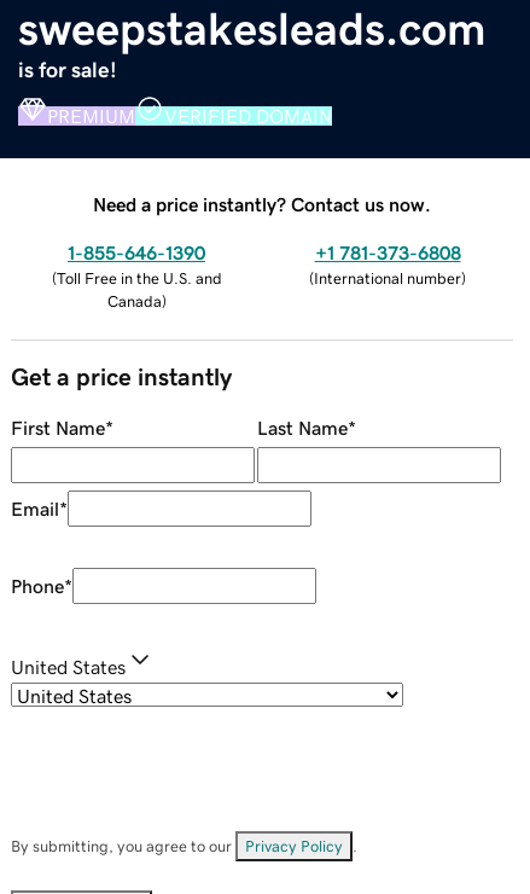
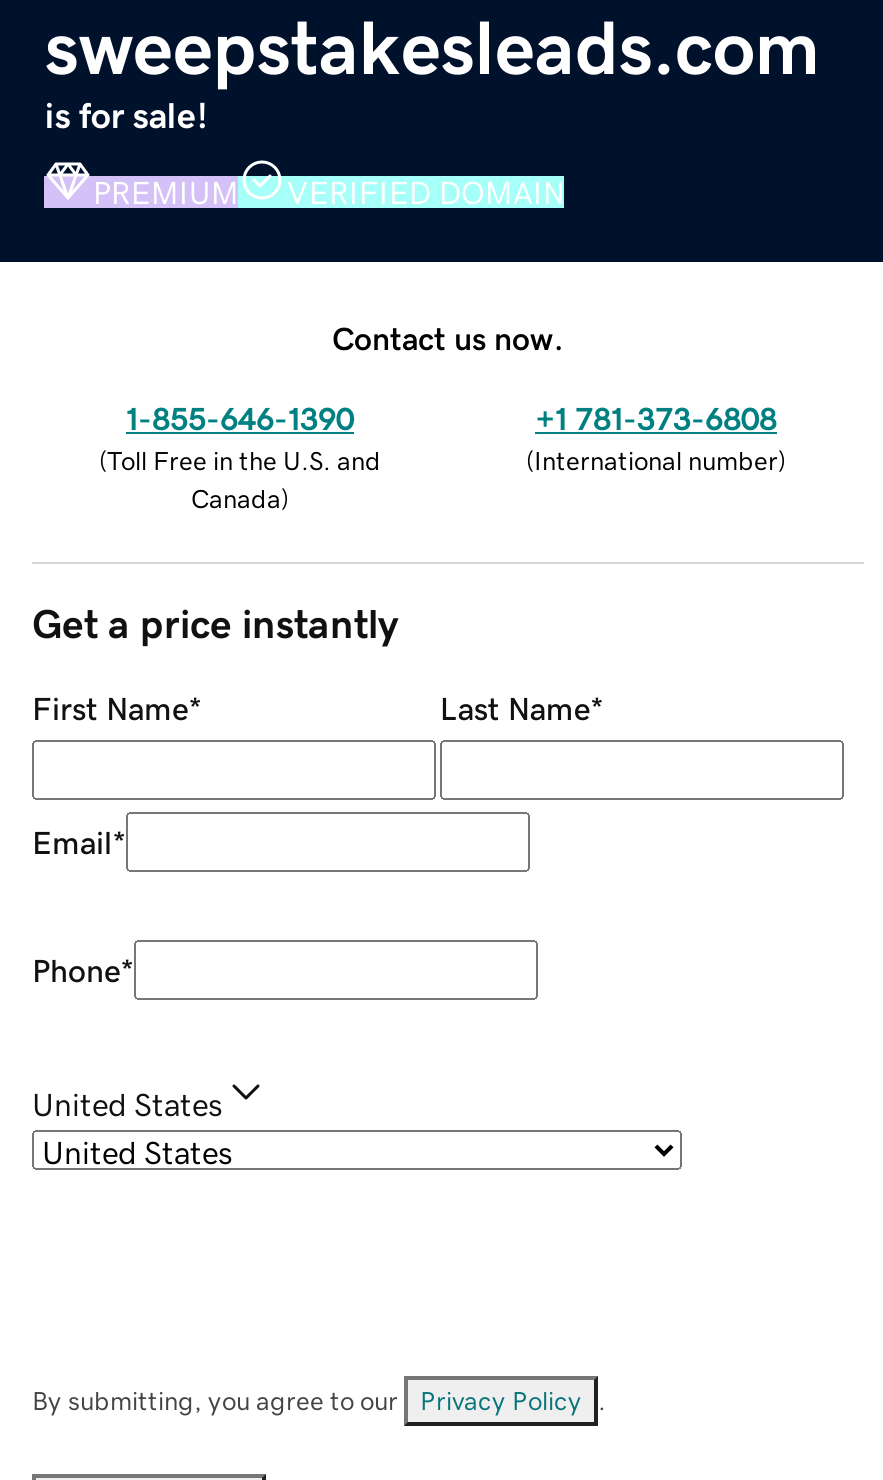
- Need a price instantly? Contact us now.
+ Contact us now.
